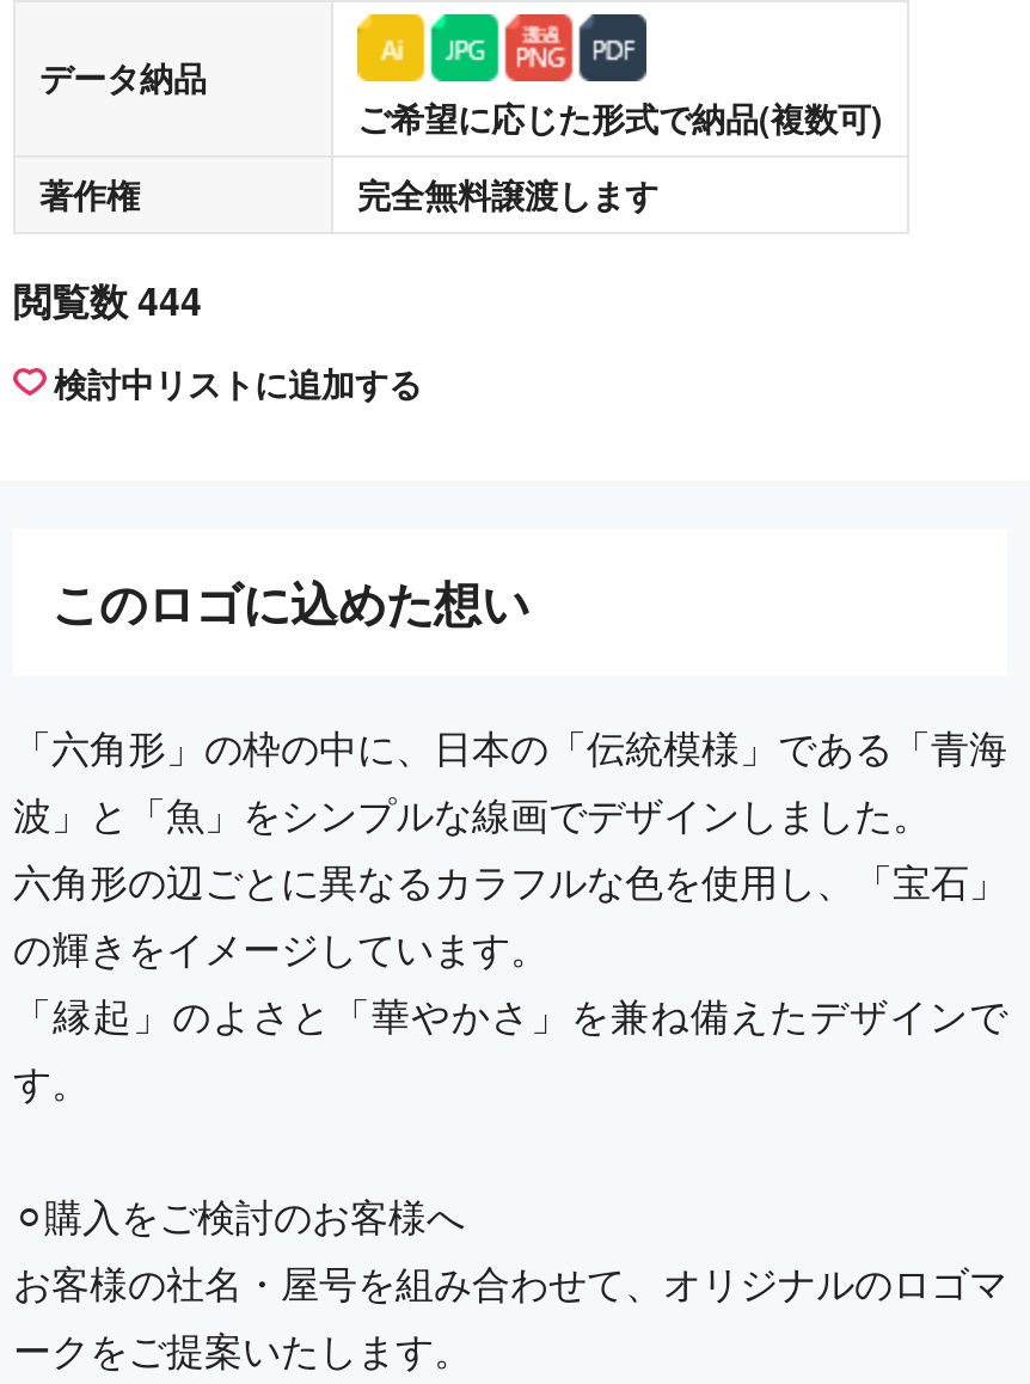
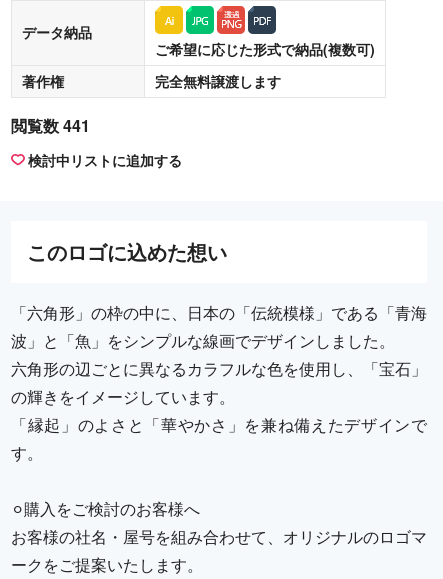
- 閲覧数 444
+ 閲覧数 441
